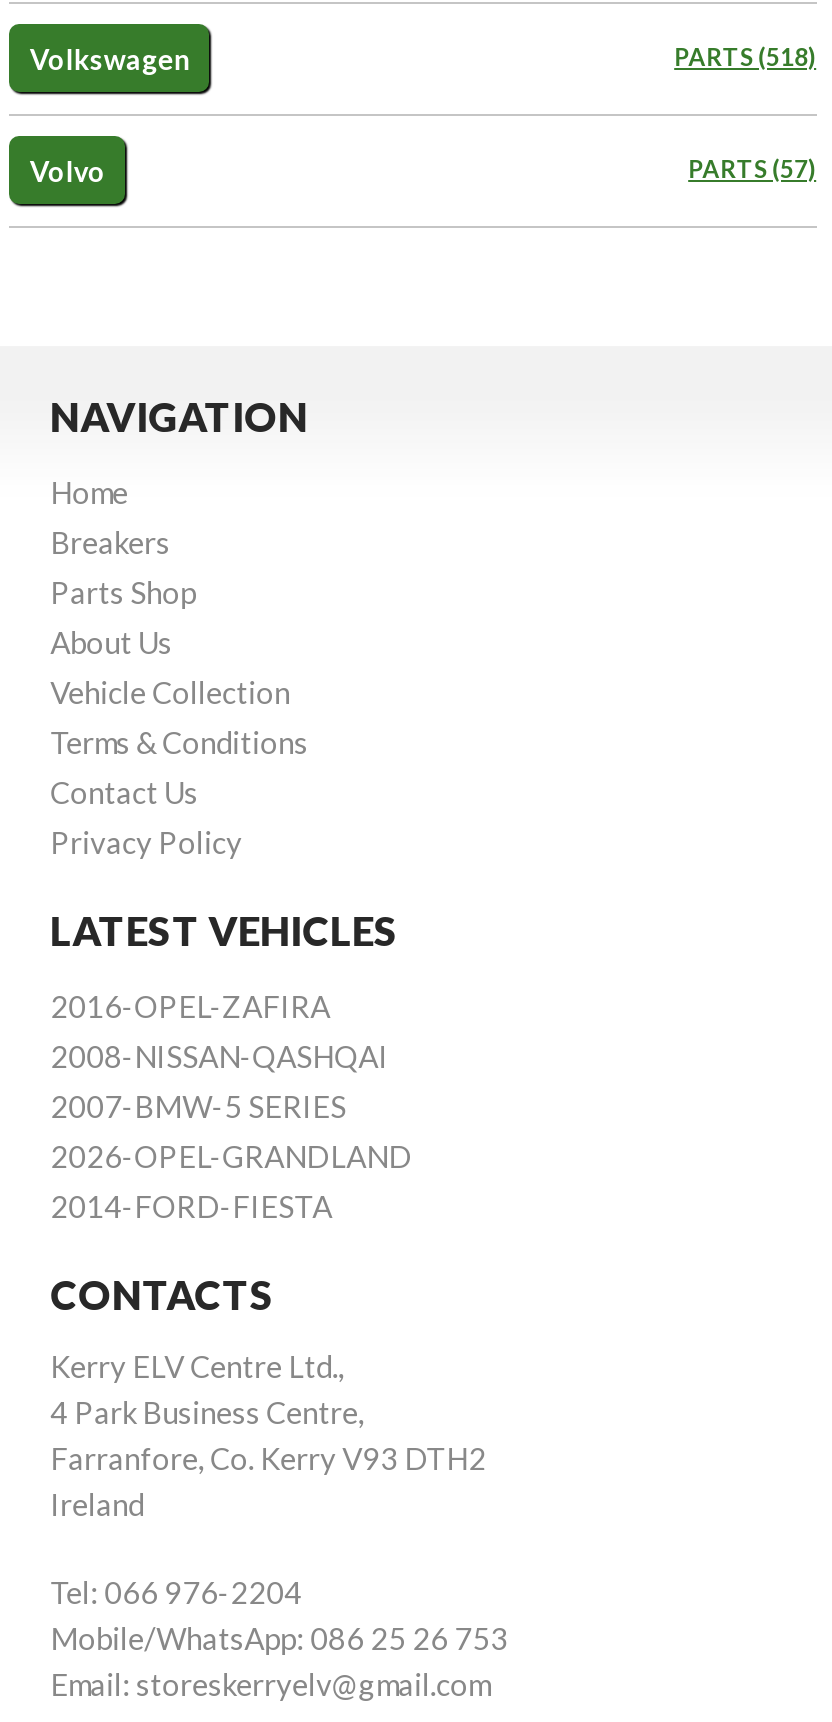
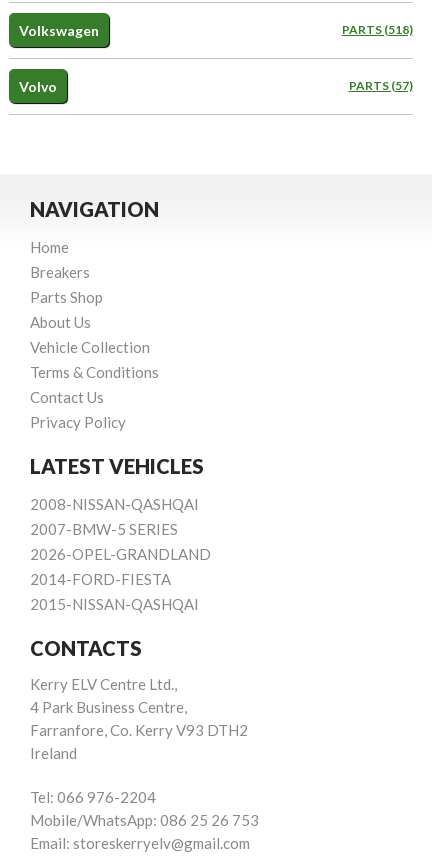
- 2016-OPEL-ZAFIRA

moved up: 2008-NISSAN-QASHQAI | 2007-BMW-5 SERIES | 2026-OPEL-GRANDLAND | 2014-FORD-FIESTA

+ 2015-NISSAN-QASHQAI
